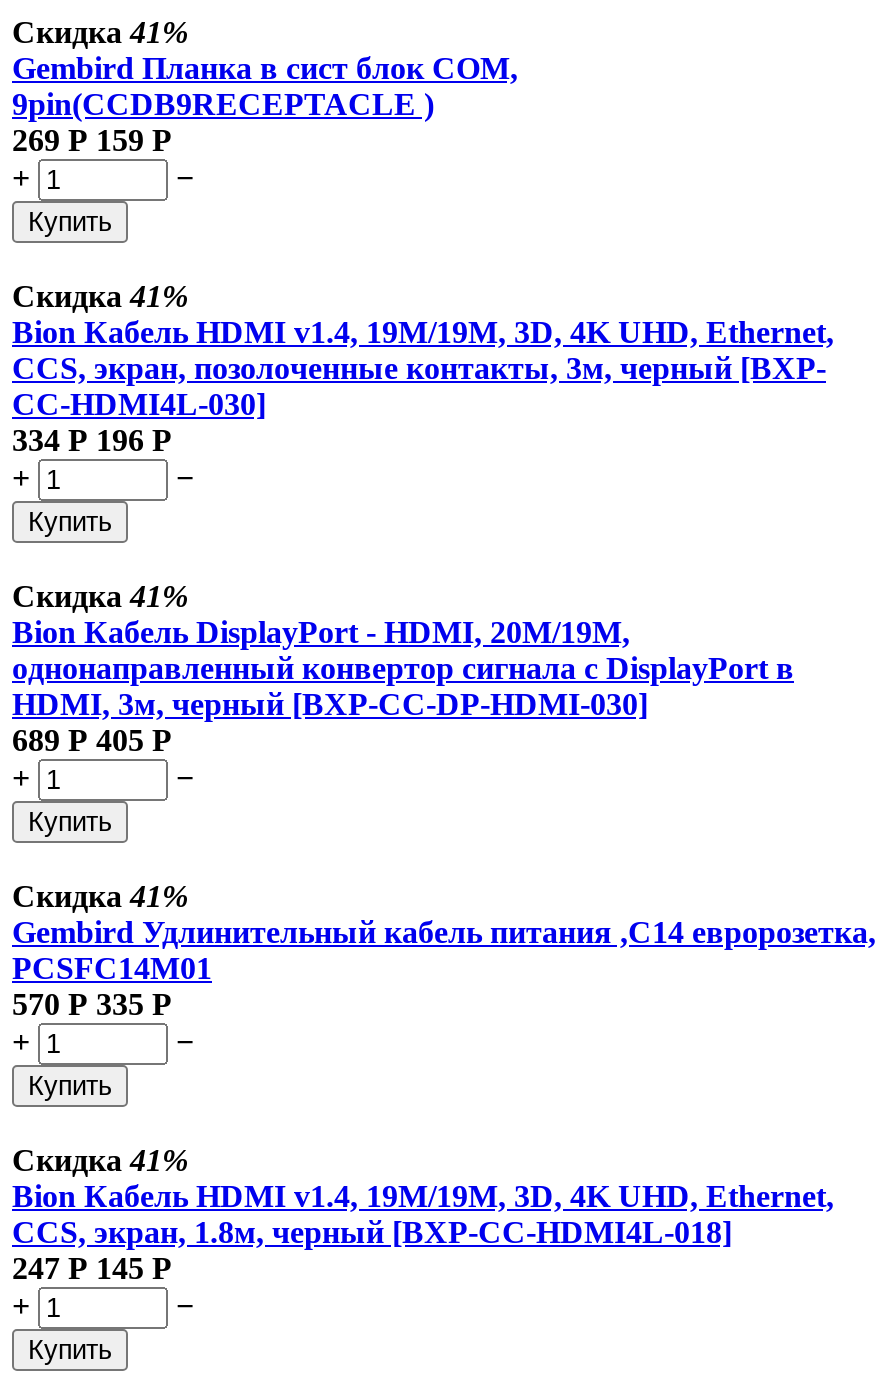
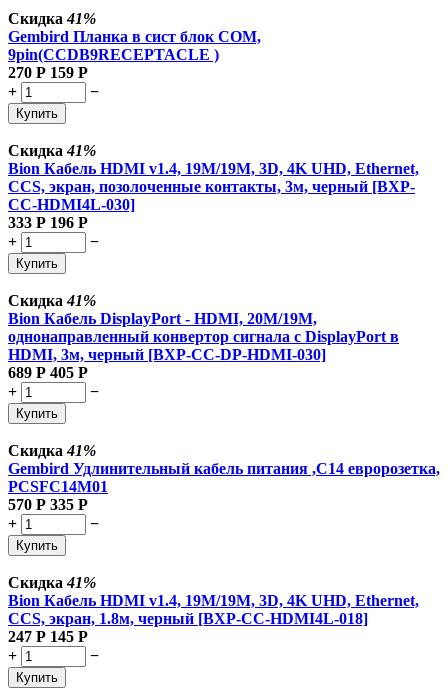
- 269 Р 159 Р
+ 270 Р 159 Р

- 334 Р 196 Р
+ 333 Р 196 Р
